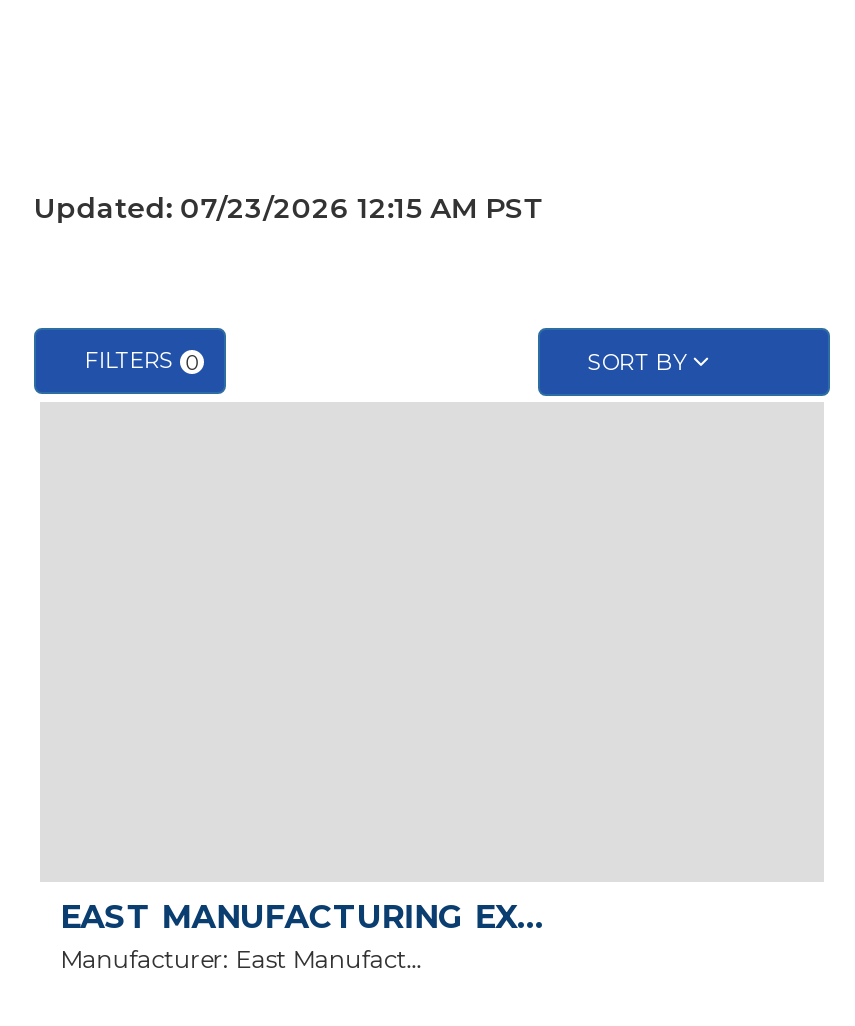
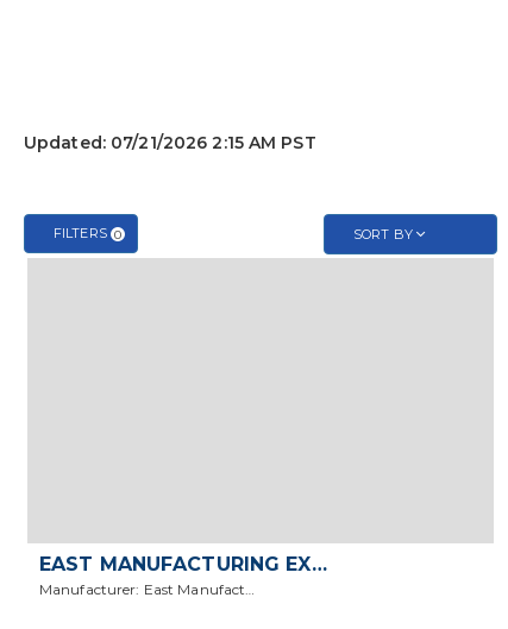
- Updated: 07/23/2026 12:15 AM PST
+ Updated: 07/21/2026 2:15 AM PST
